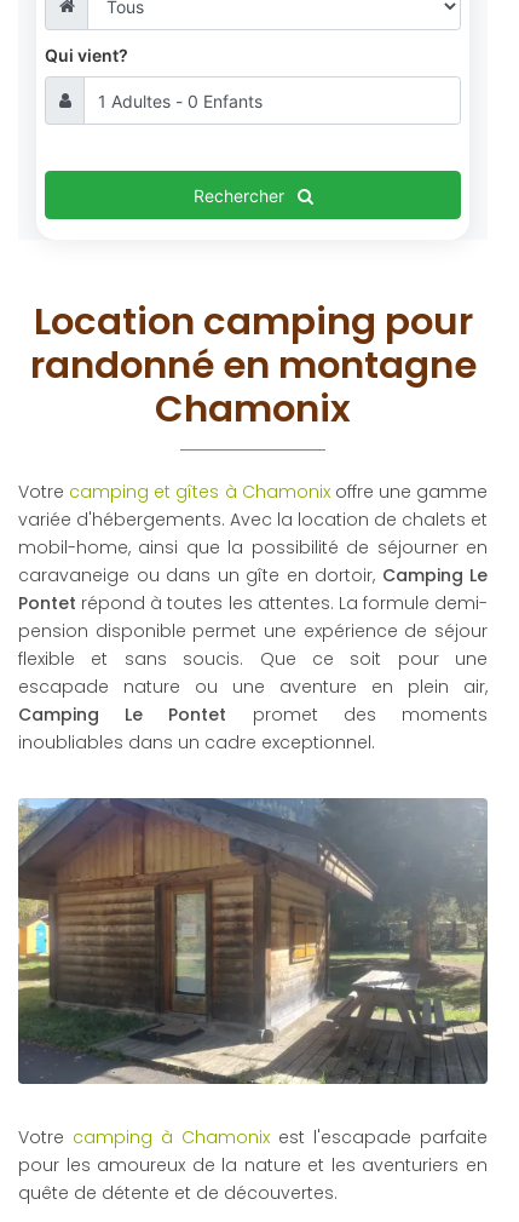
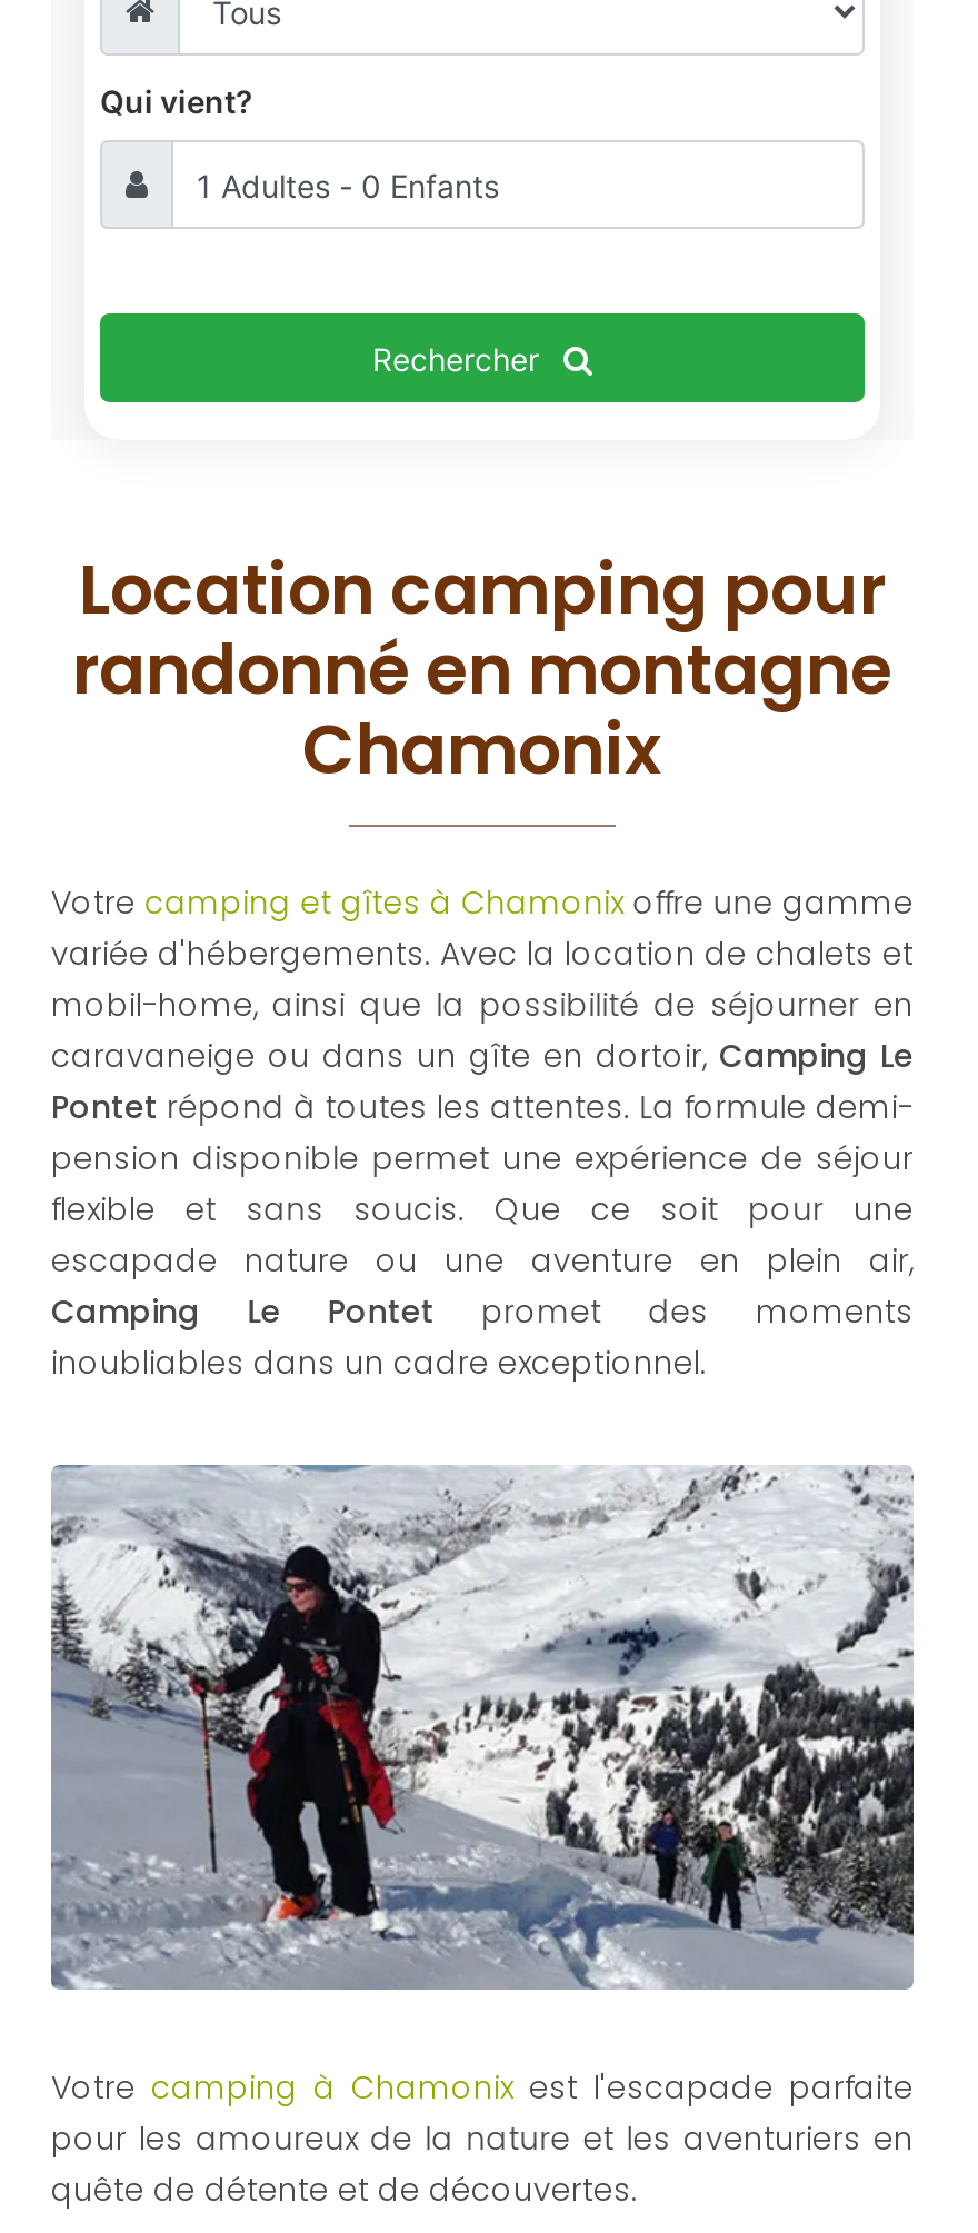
- [image]
+ [image]
